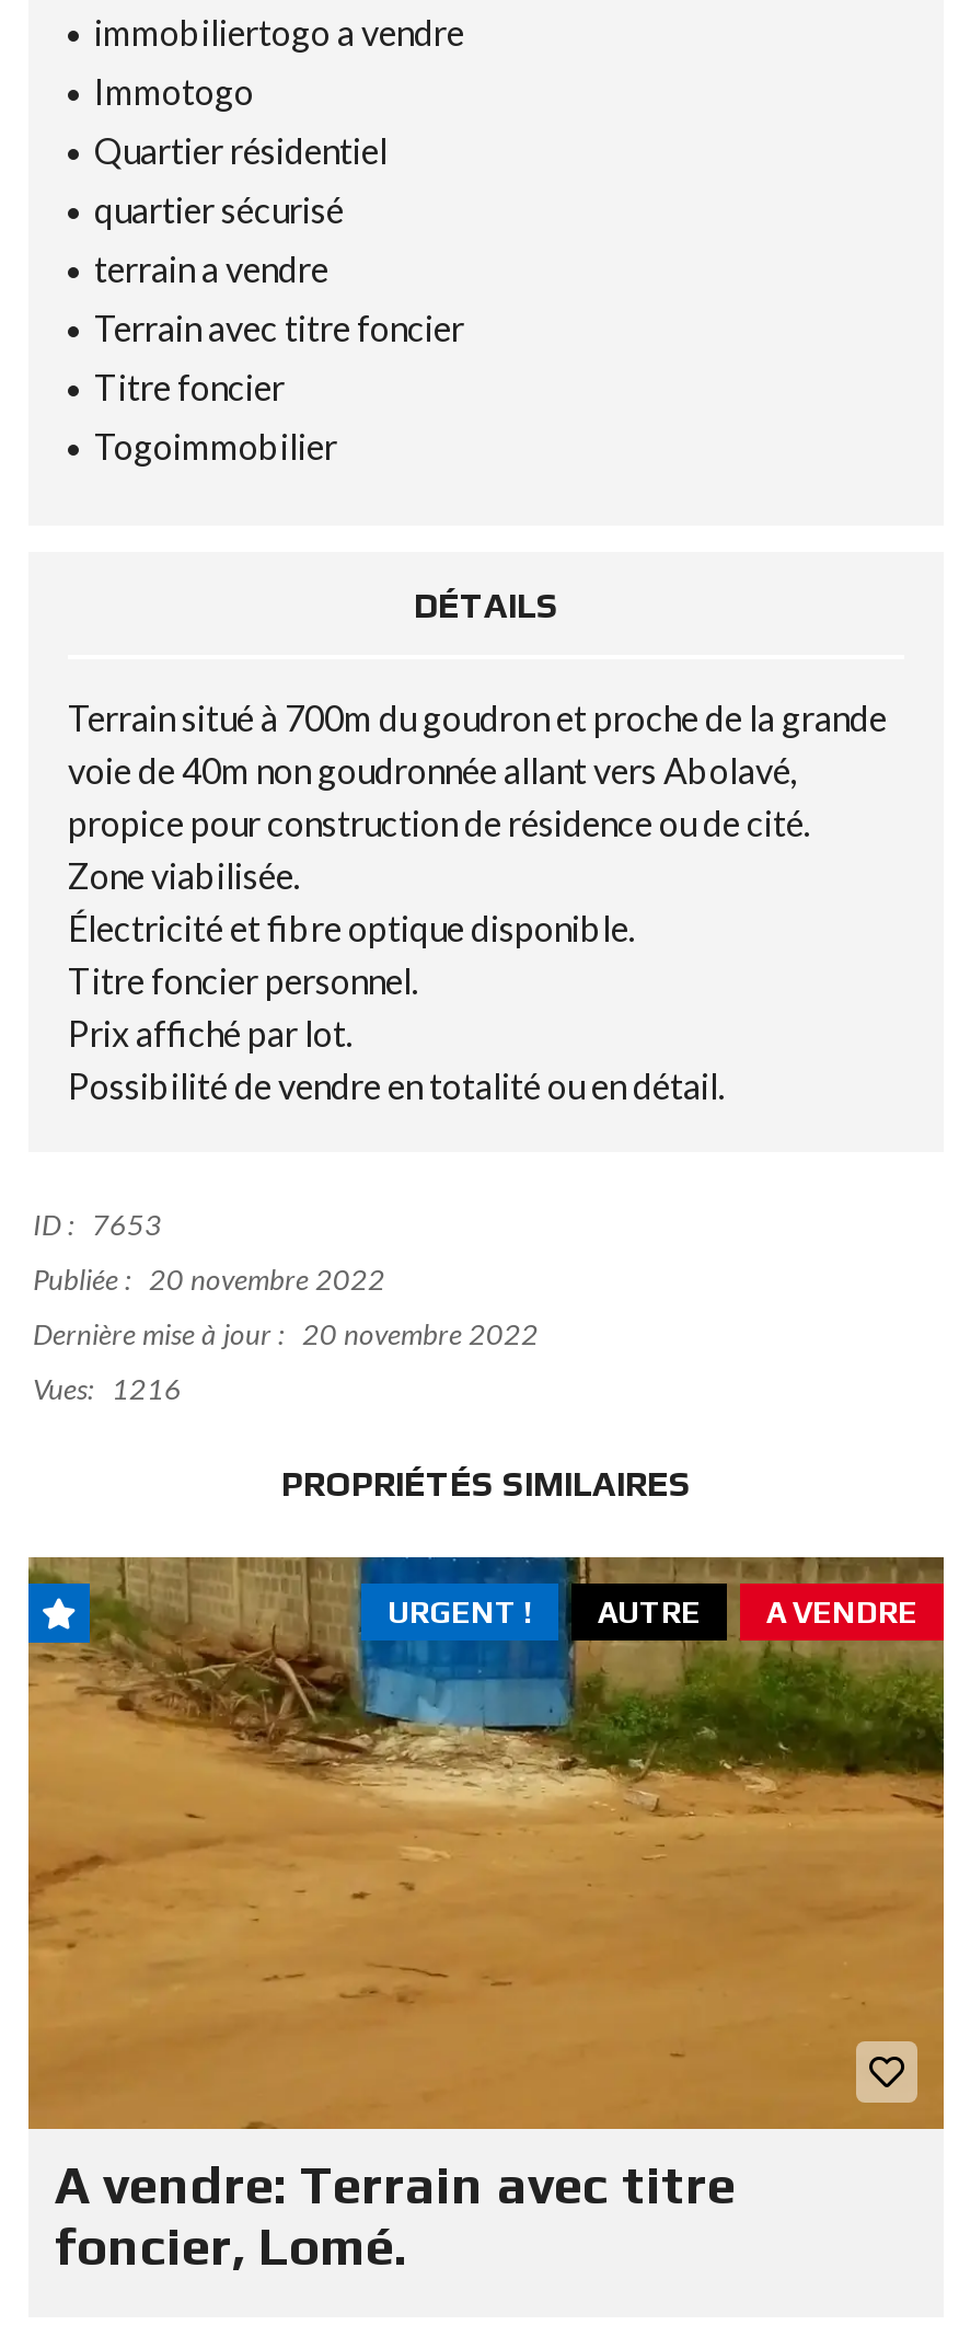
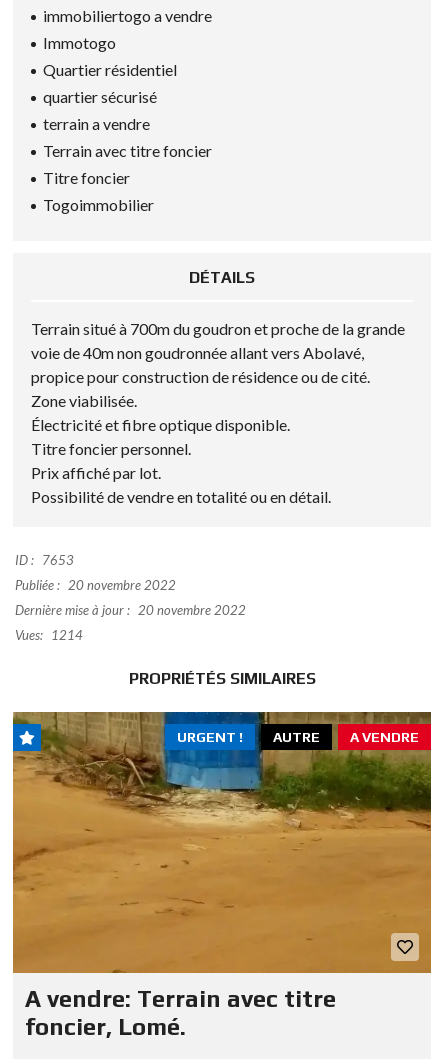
- Vues: 1216
+ Vues: 1214
